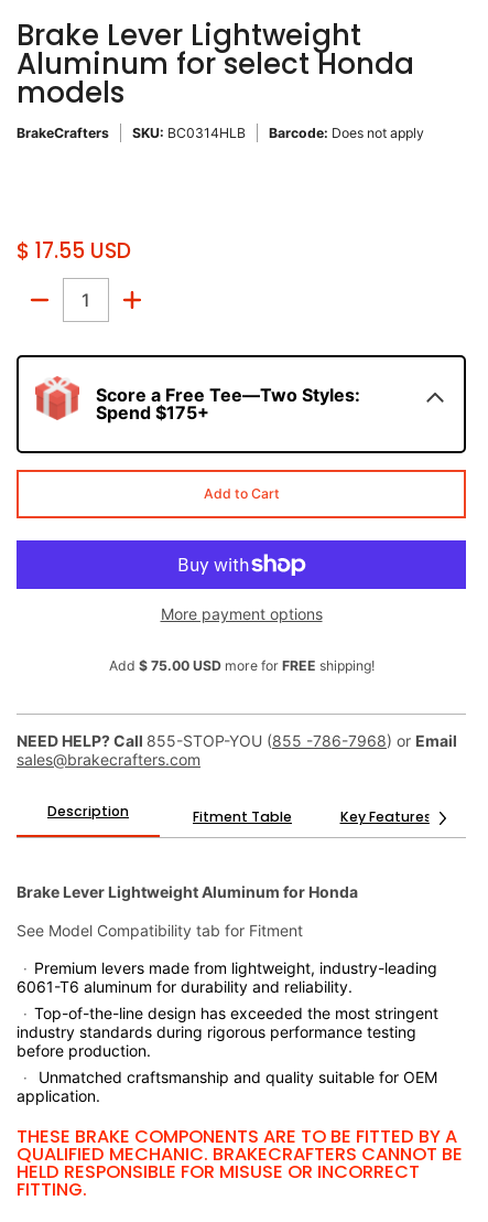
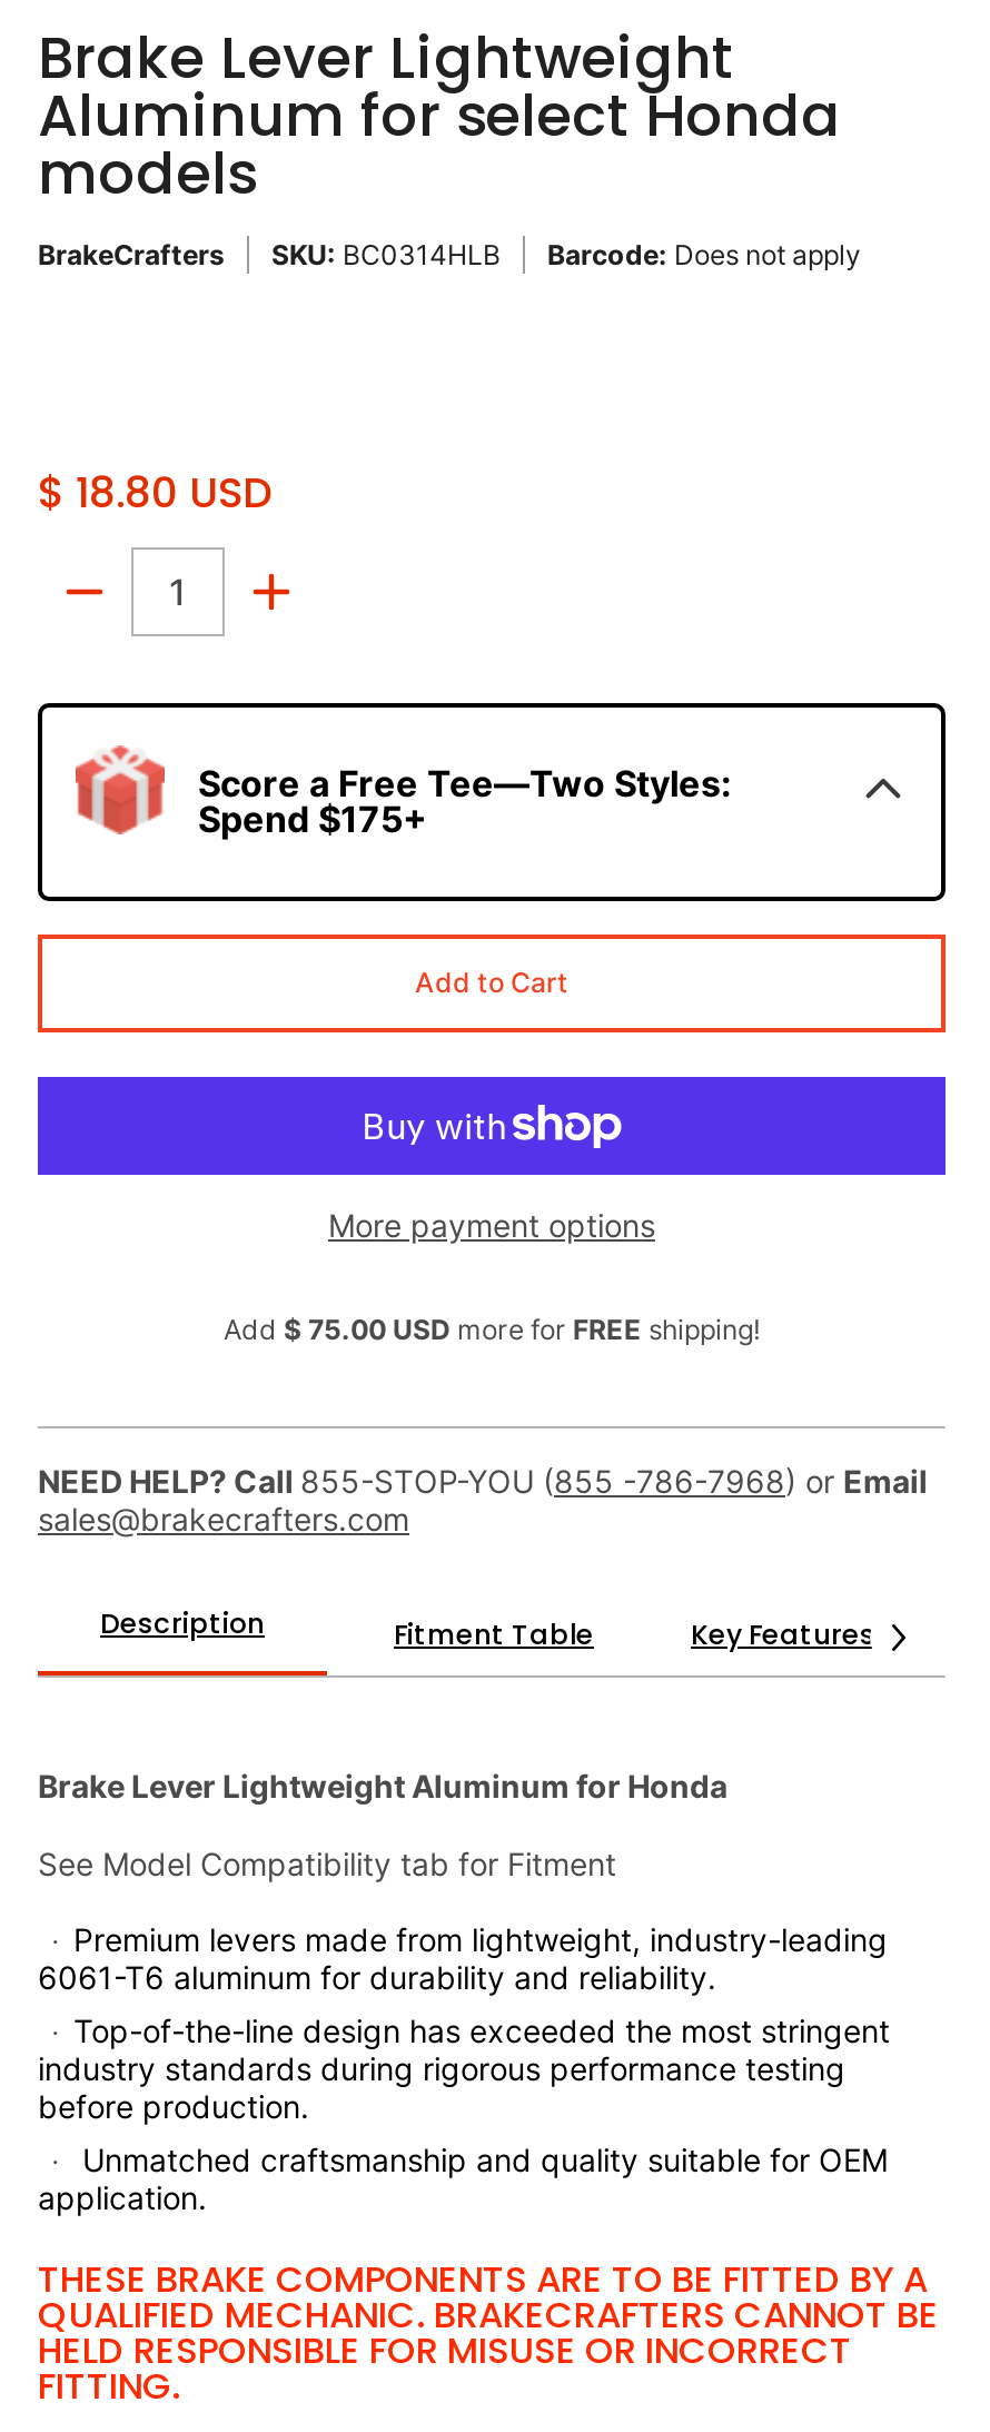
- $ 17.55 USD
+ $ 18.80 USD
